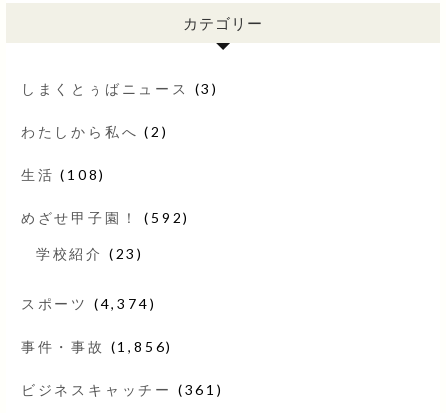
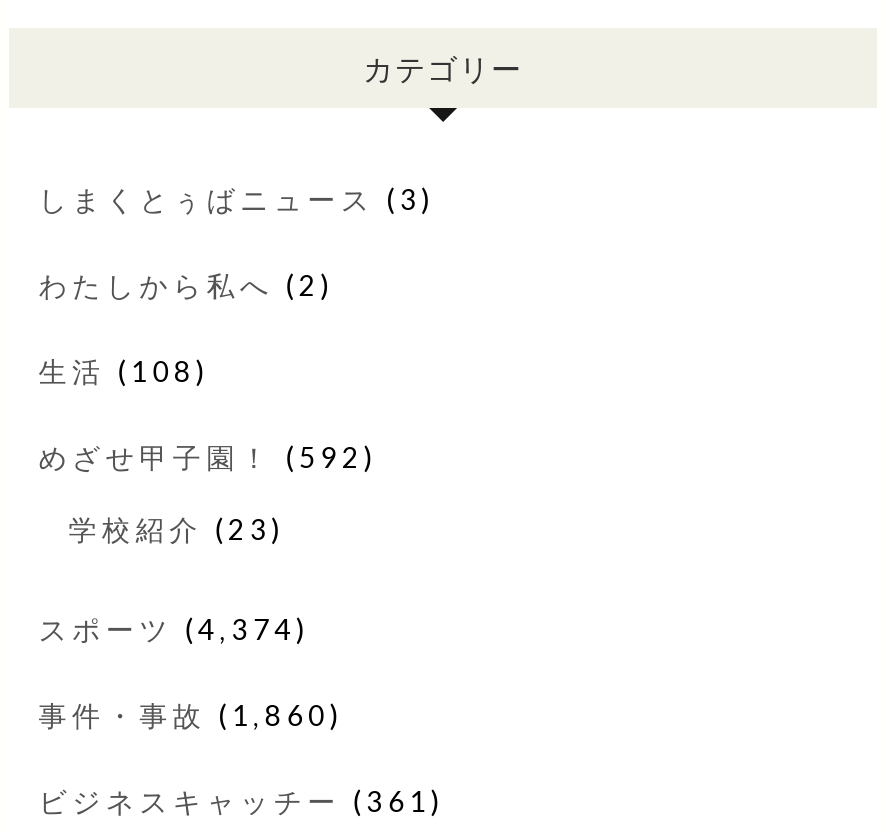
- 事件・事故(1,856)
+ 事件・事故(1,860)
